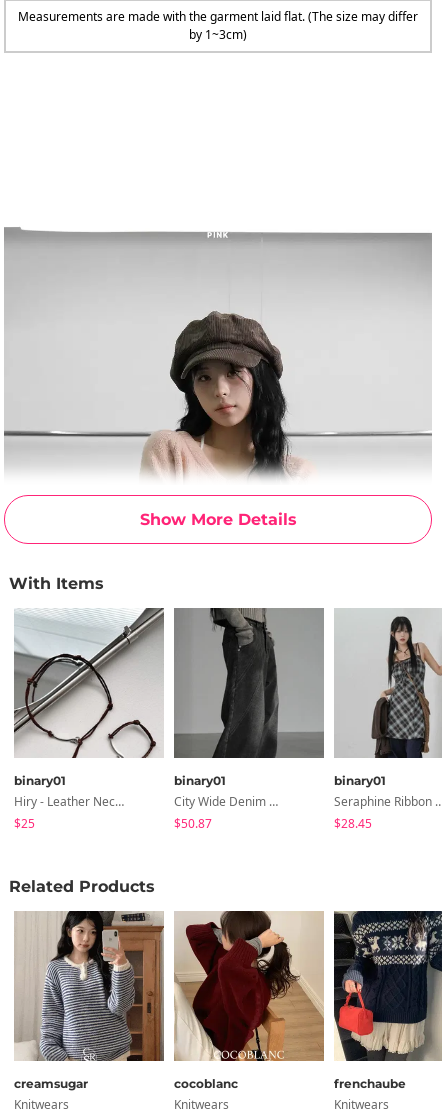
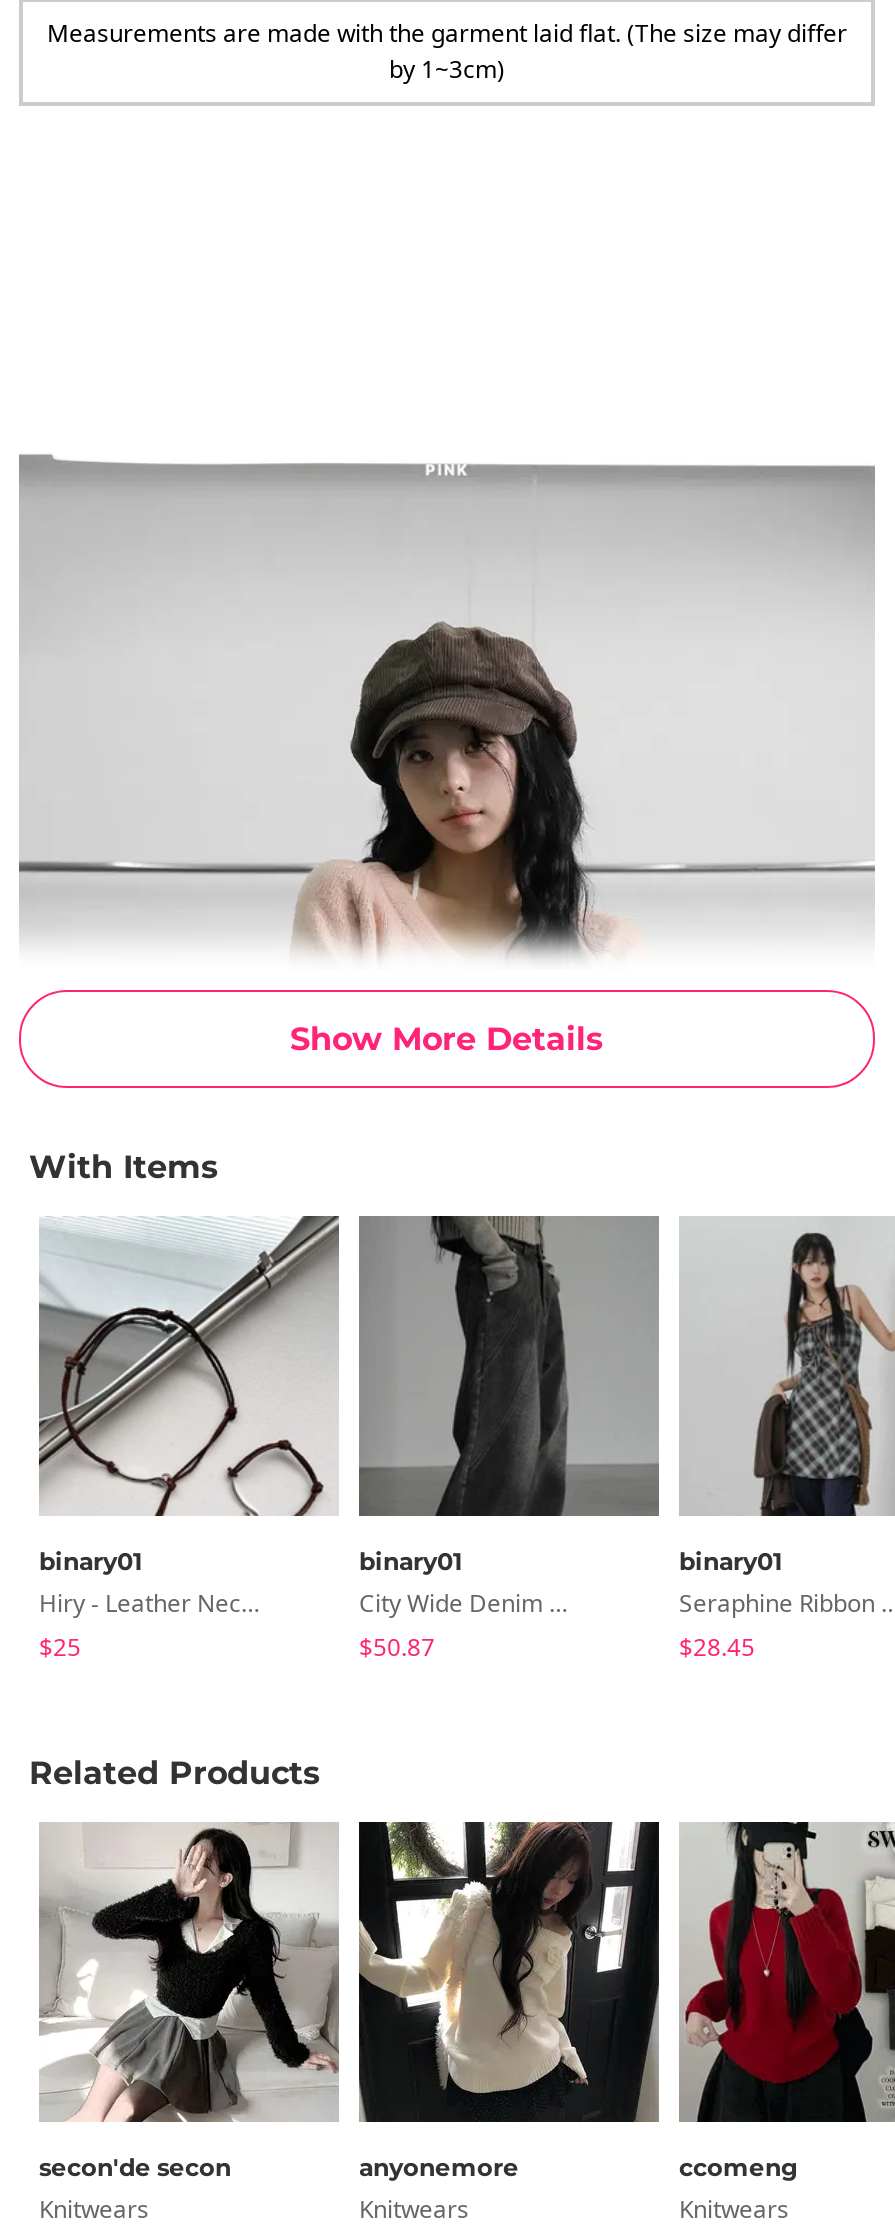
- [image]
- creamsugar
+ [image]
+ secon'de secon

- [image]
- cocoblanc
+ [image]
+ anyonemore

- [image]
- frenchaube
+ [image]
+ ccomeng
